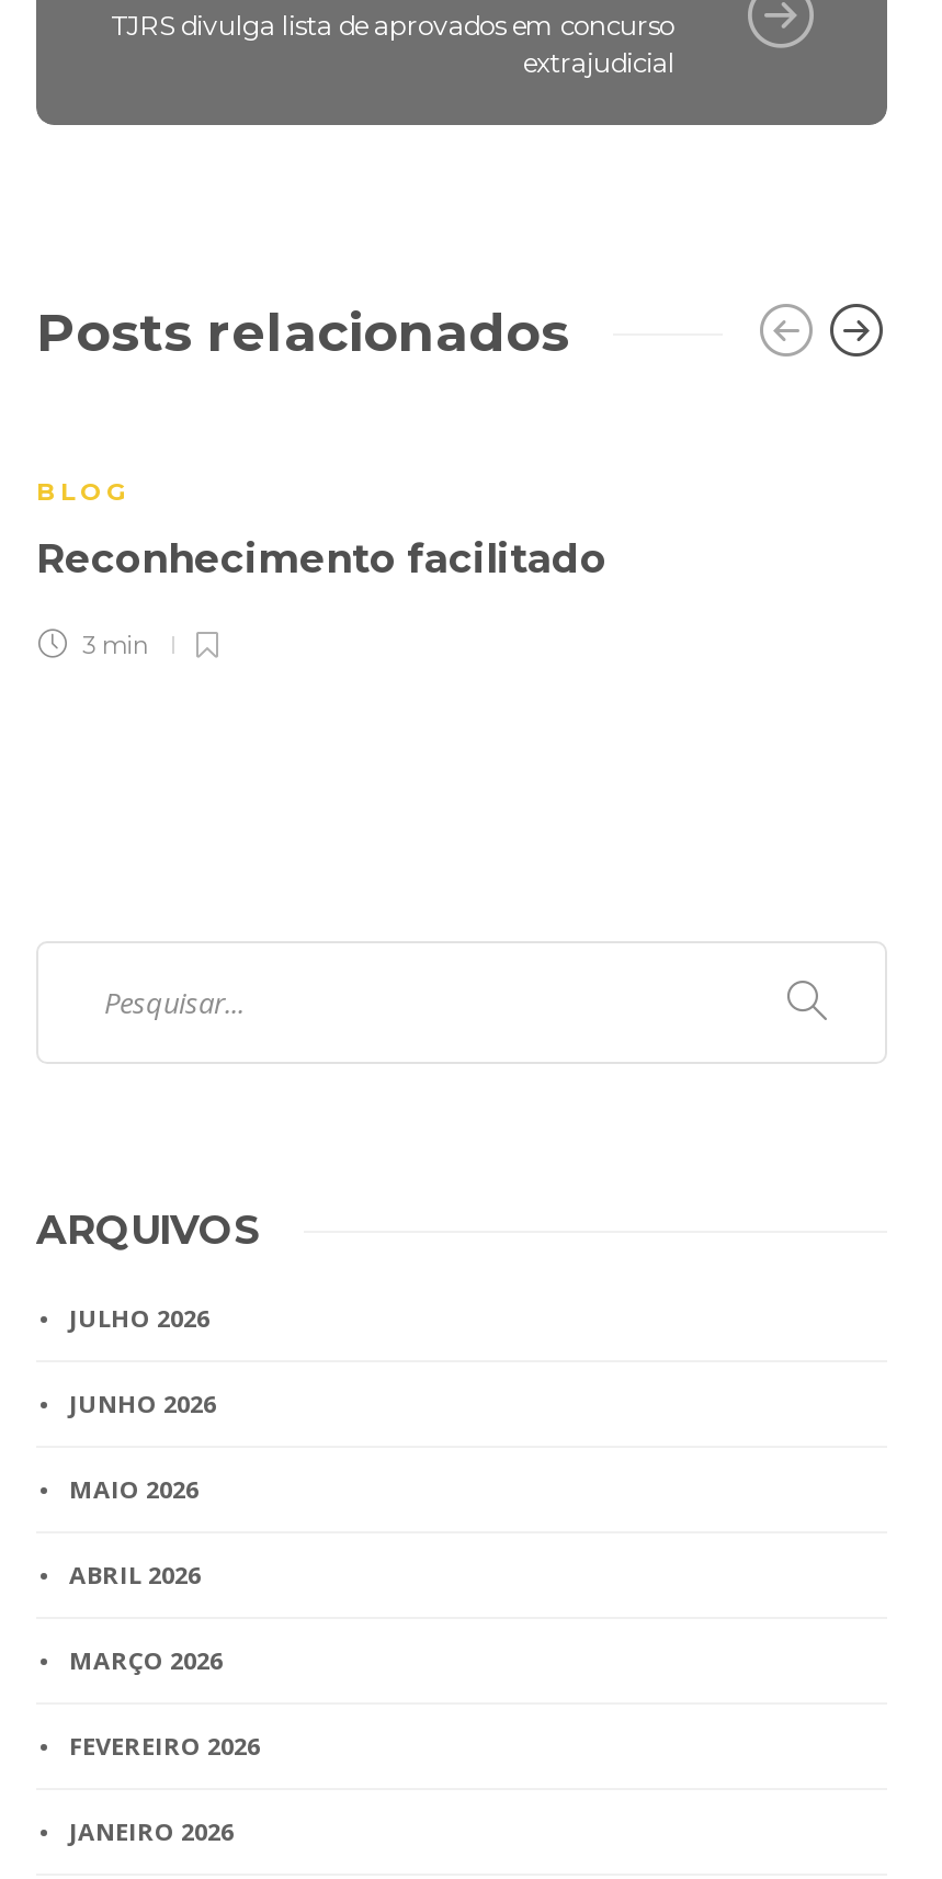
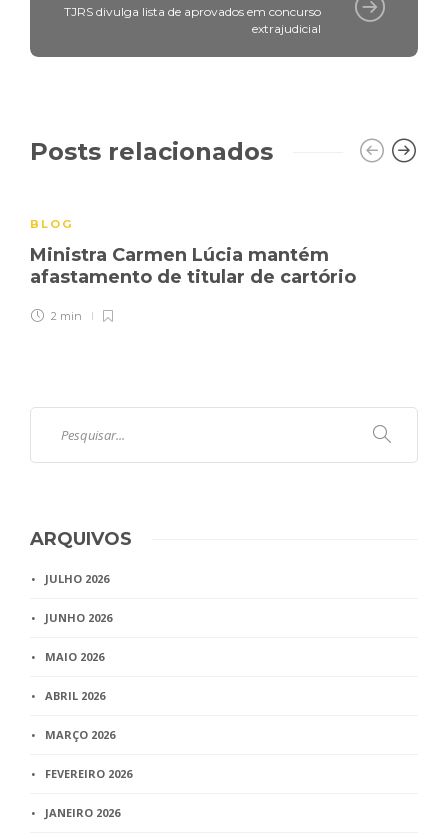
- Reconhecimento facilitado
+ Ministra Carmen Lúcia mantém
+ afastamento de titular de cartório

- 3 min
+ 2 min
